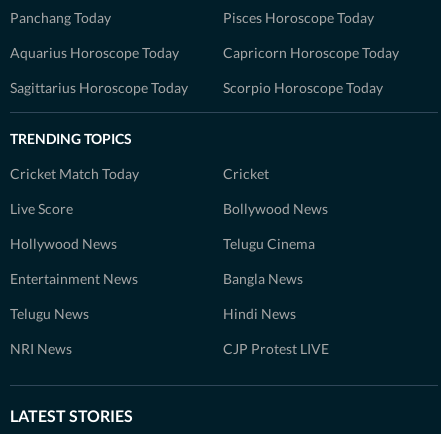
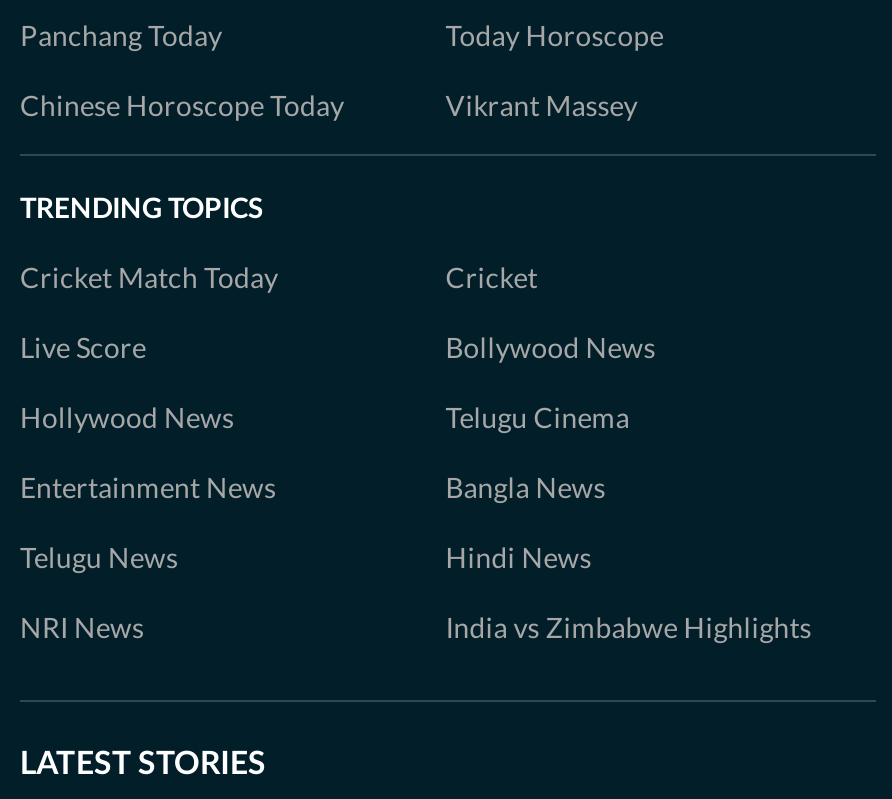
- Pisces Horoscope Today
- Aquarius Horoscope Today
- Capricorn Horoscope Today
- Sagittarius Horoscope Today
- Scorpio Horoscope Today
+ Today Horoscope
+ Chinese Horoscope Today
+ Vikrant Massey

- CJP Protest LIVE
+ India vs Zimbabwe Highlights
